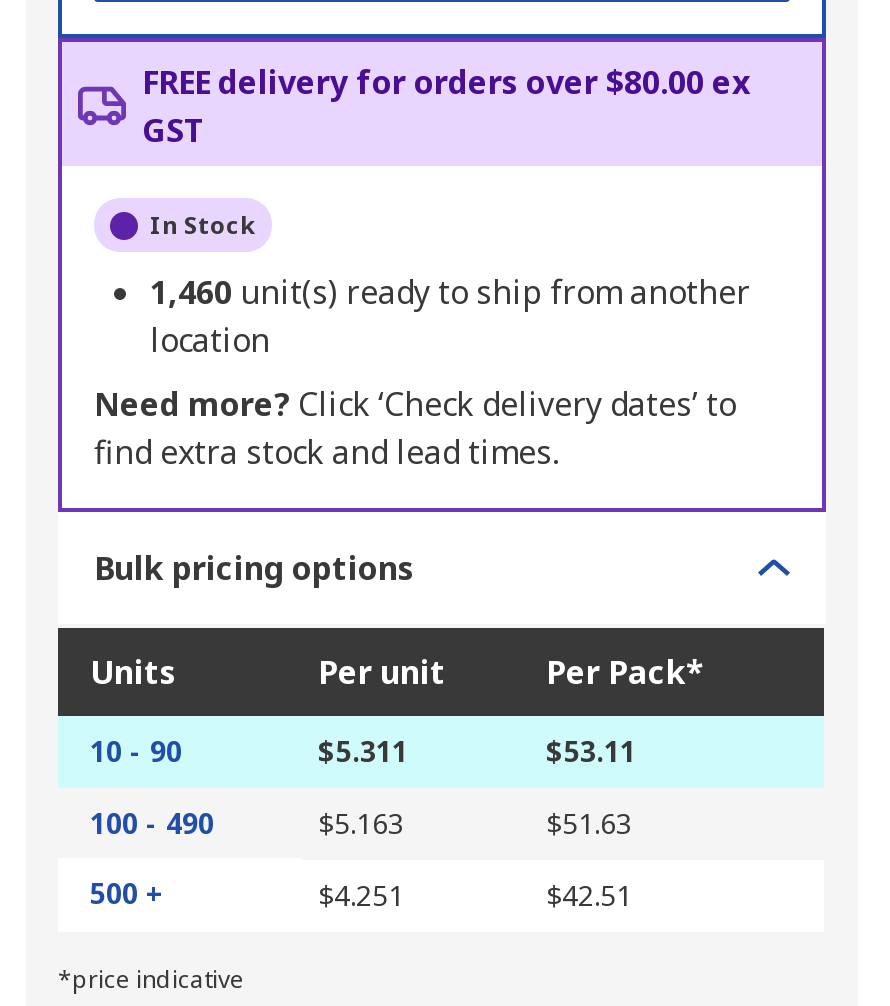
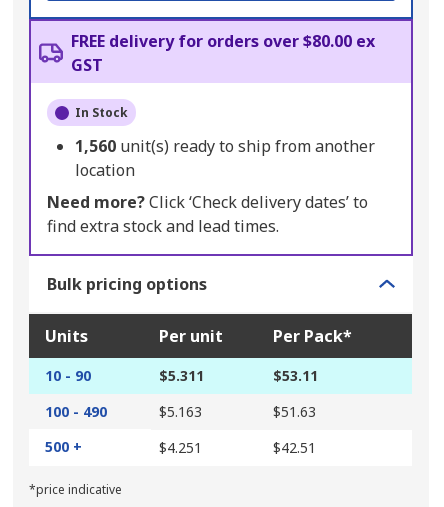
- 1,460 unit(s) ready to ship from another
+ 1,560 unit(s) ready to ship from another
